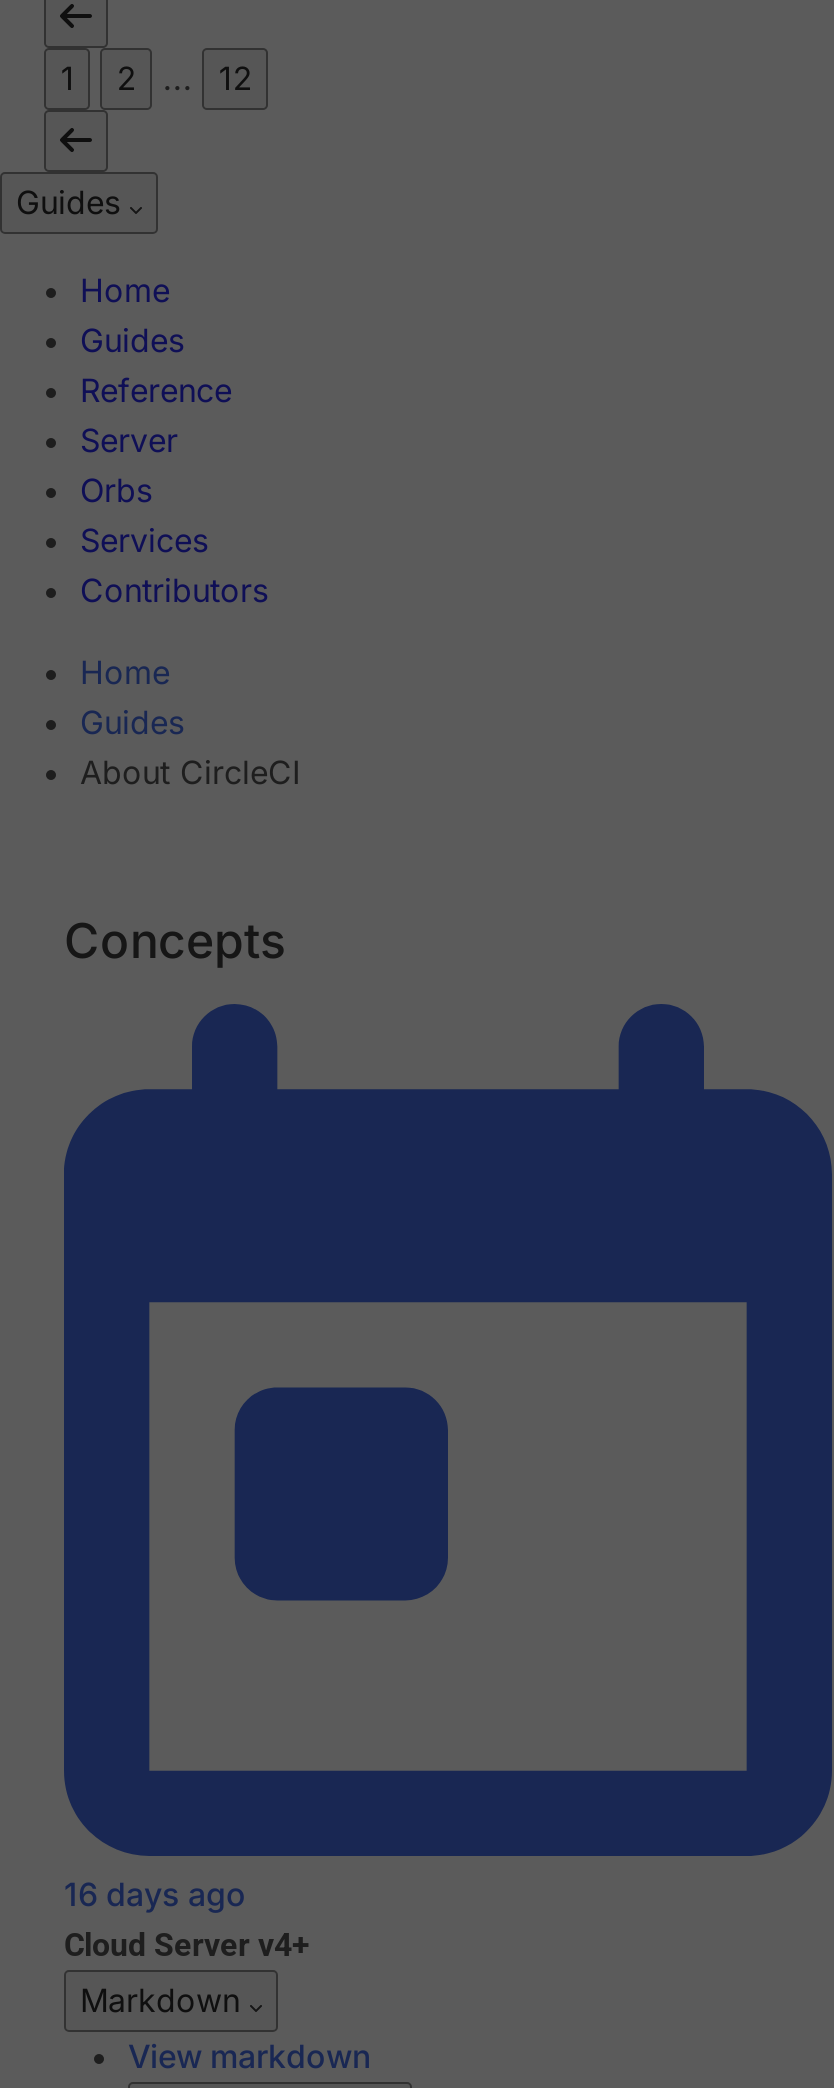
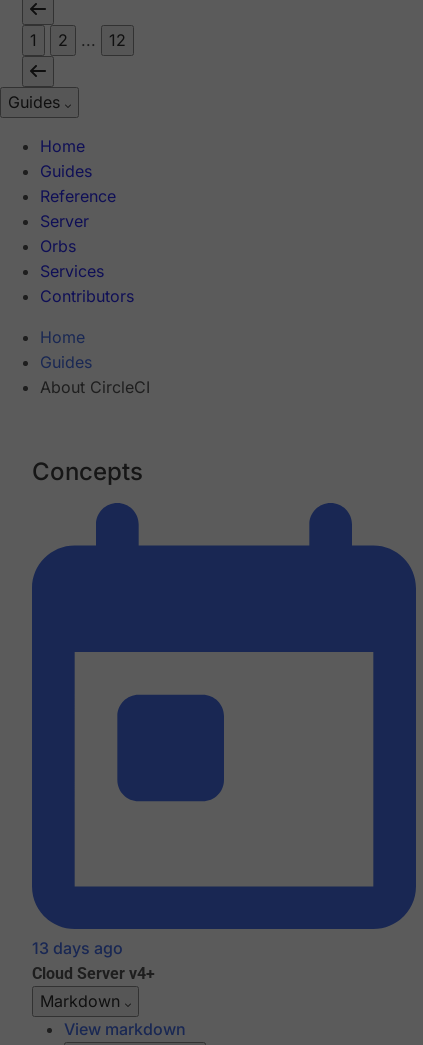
- 16 days ago
+ 13 days ago
